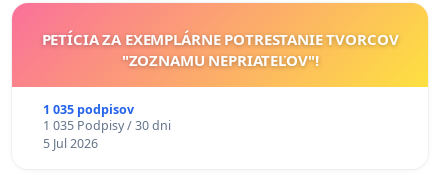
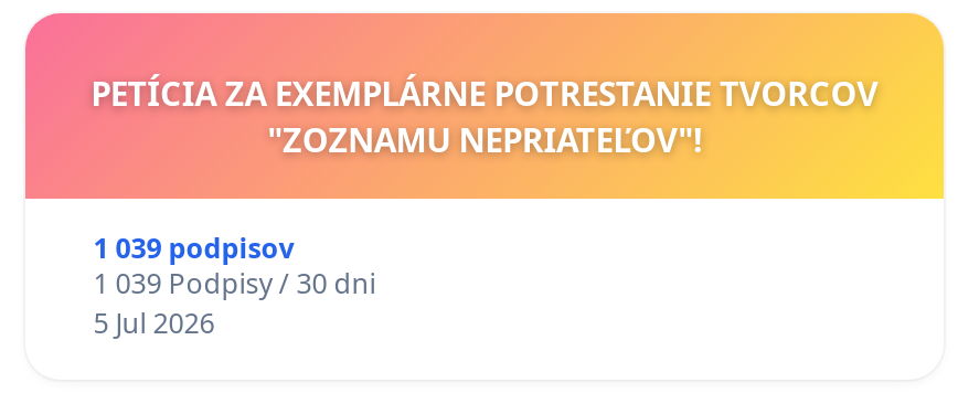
- 1 035 podpisov
+ 1 039 podpisov

- 1 035 Podpisy / 30 dni
+ 1 039 Podpisy / 30 dni
